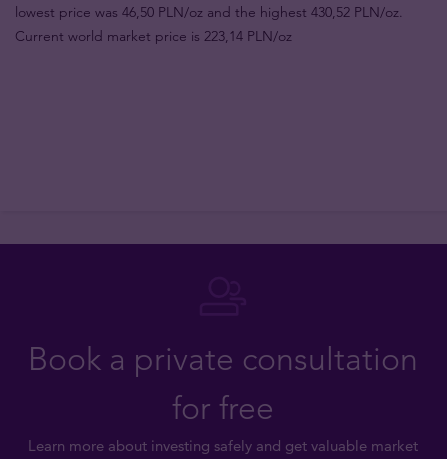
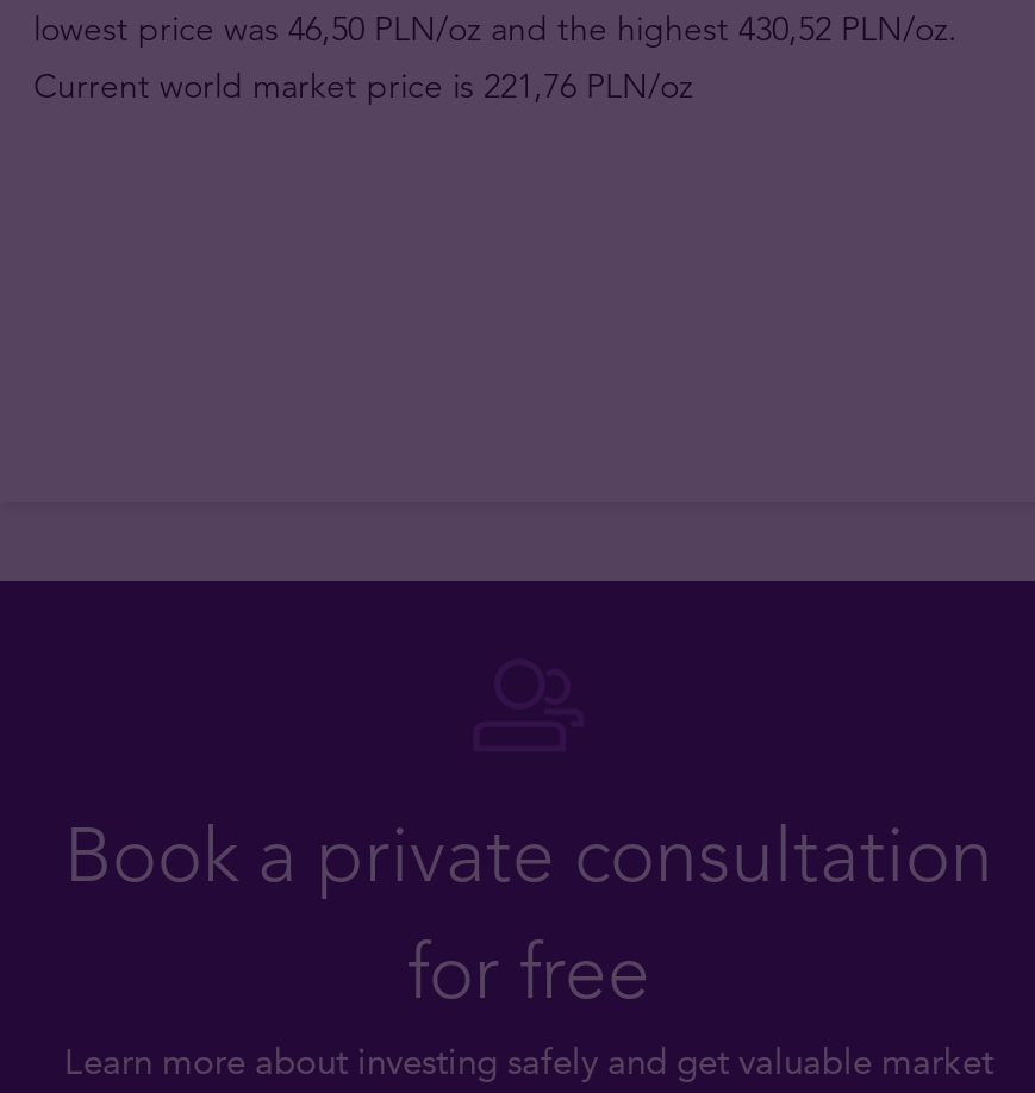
- Current world market price is 223,14 PLN/oz
+ Current world market price is 221,76 PLN/oz
